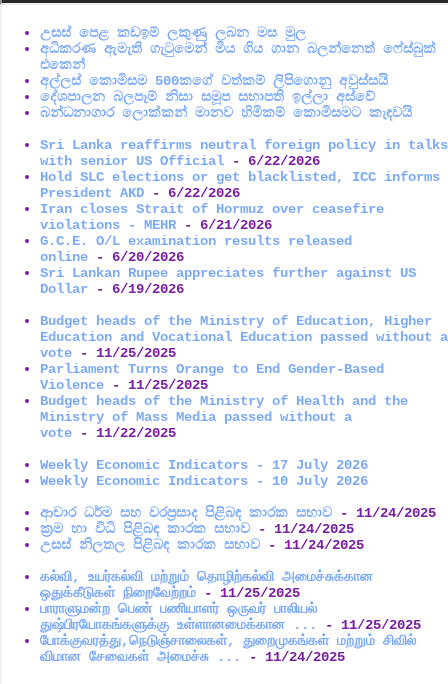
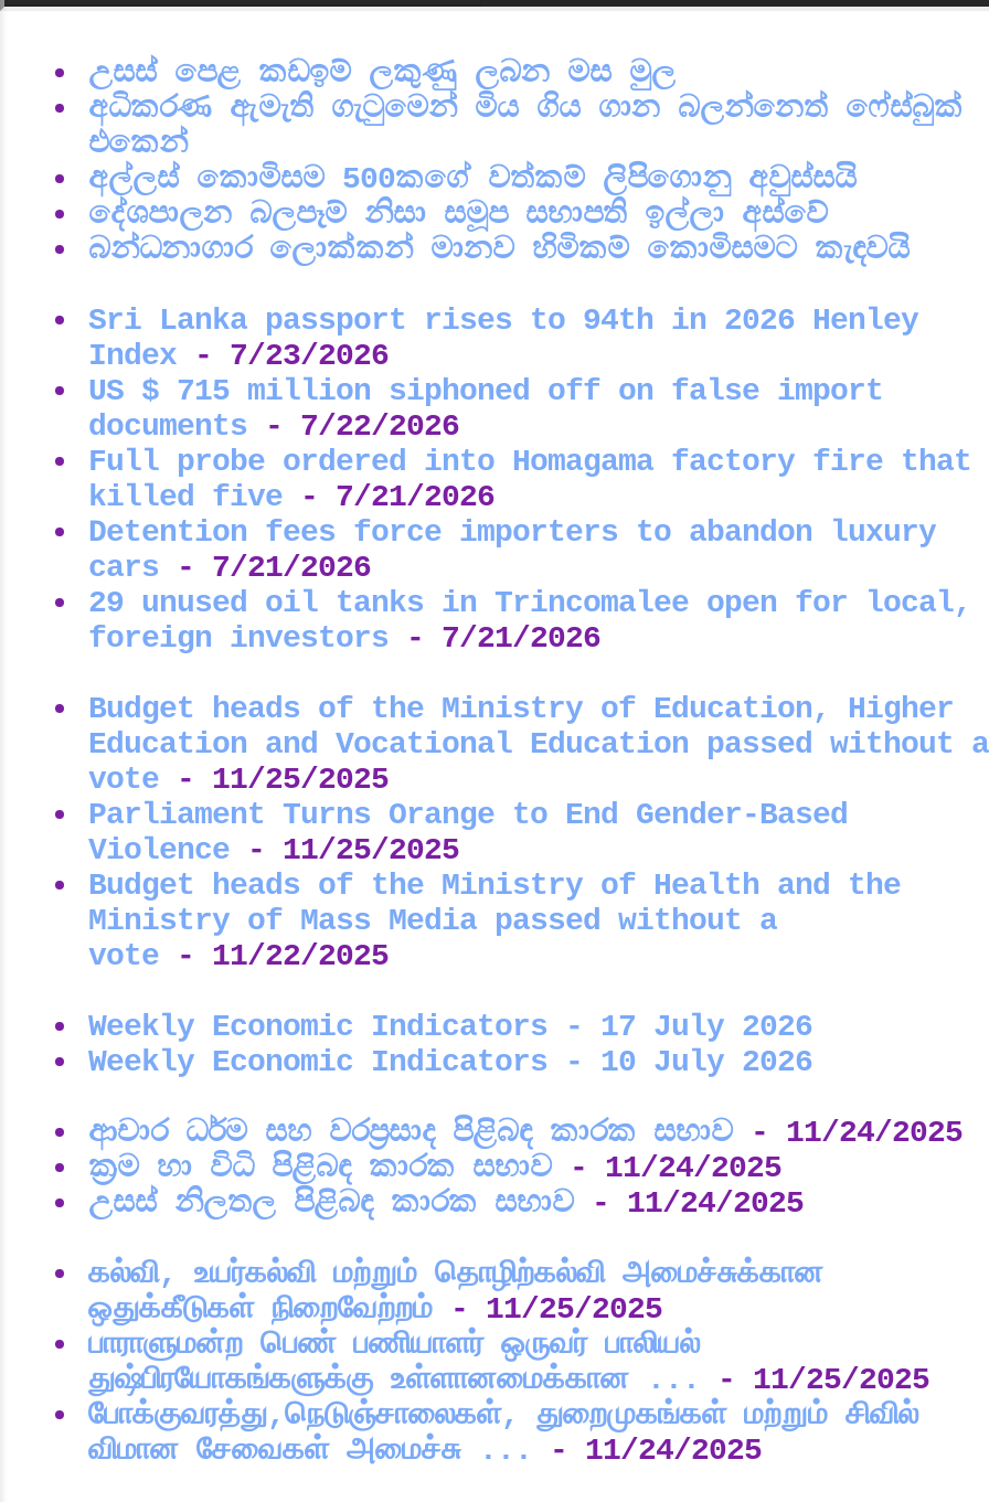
- Sri Lanka reaffirms neutral foreign policy in talks
- with senior US Official - 6/22/2026
- Hold SLC elections or get blacklisted, ICC informs
- President AKD - 6/22/2026
- Iran closes Strait of Hormuz over ceasefire
- violations - MEHR - 6/21/2026
- G.C.E. O/L examination results released
- online - 6/20/2026
- Sri Lankan Rupee appreciates further against US
- Dollar - 6/19/2026
+ Sri Lanka passport rises to 94th in 2026 Henley
+ Index - 7/23/2026
+ US $ 715 million siphoned off on false import
+ documents - 7/22/2026
+ Full probe ordered into Homagama factory fire that
+ killed five - 7/21/2026
+ Detention fees force importers to abandon luxury
+ cars - 7/21/2026
+ 29 unused oil tanks in Trincomalee open for local,
+ foreign investors - 7/21/2026
